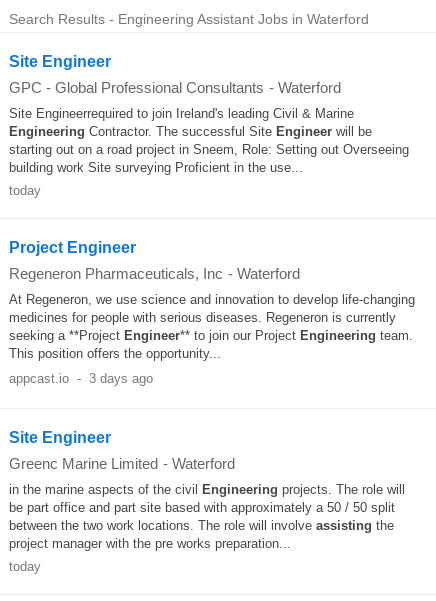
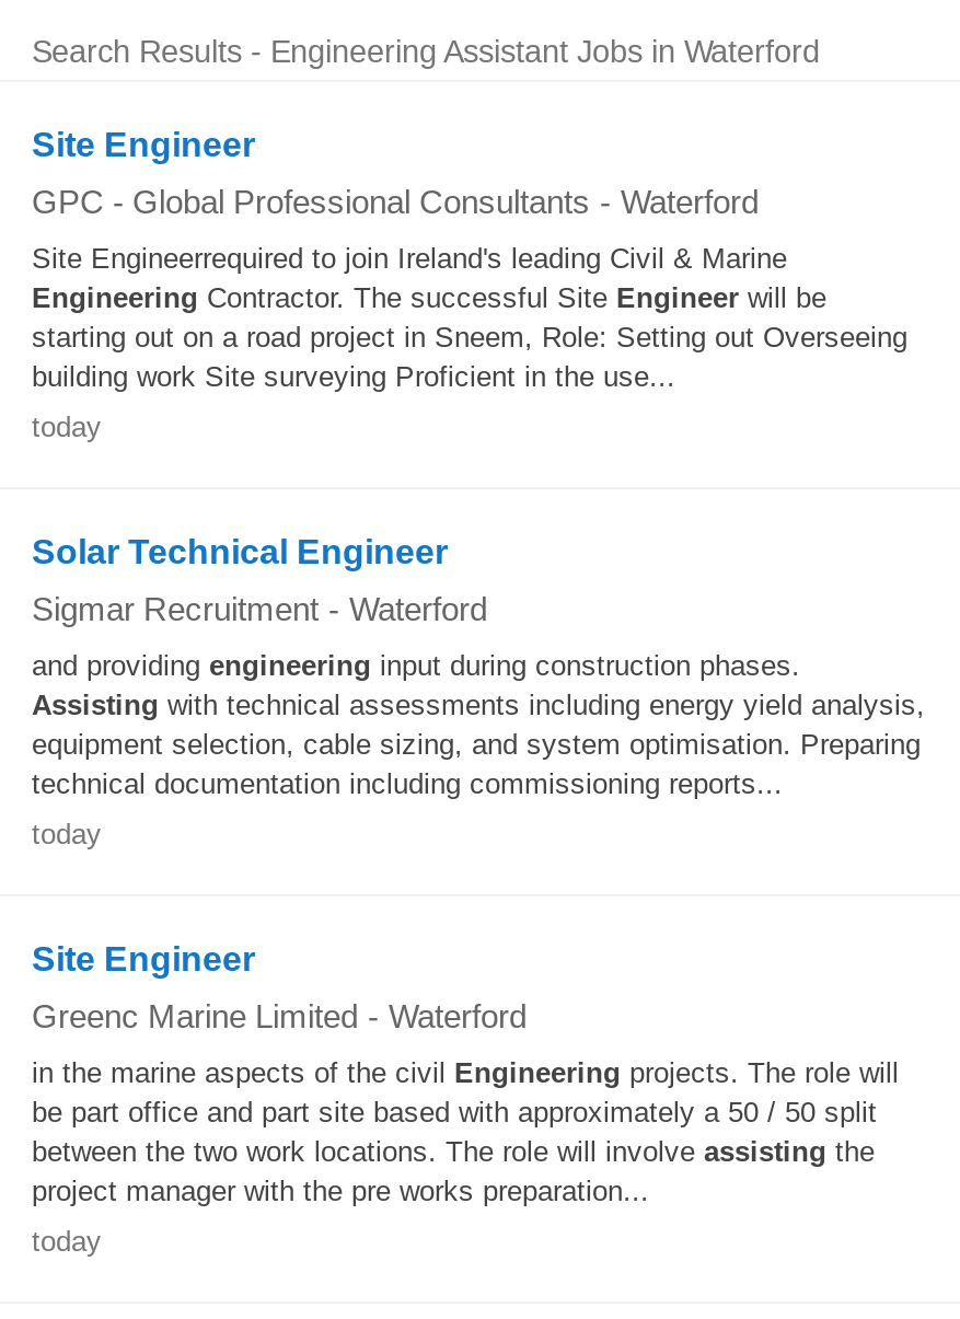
- Project Engineer
+ Solar Technical Engineer

- Regeneron Pharmaceuticals, Inc - Waterford
+ Sigmar Recruitment - Waterford

- At Regeneron, we use science and innovation to develop life‑changing
- medicines for people with serious diseases. Regeneron is currently
- seeking a **Project Engineer** to join our Project Engineering team.
- This position offers the opportunity...
+ and providing engineering input during construction phases.
+ Assisting with technical assessments including energy yield analysis,
+ equipment selection, cable sizing, and system optimisation. Preparing
+ technical documentation including commissioning reports...

- appcast.io - 3 days ago
+ today
